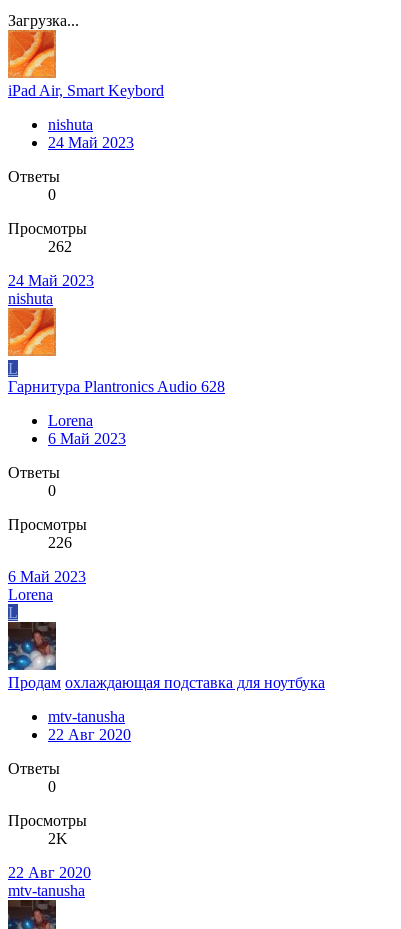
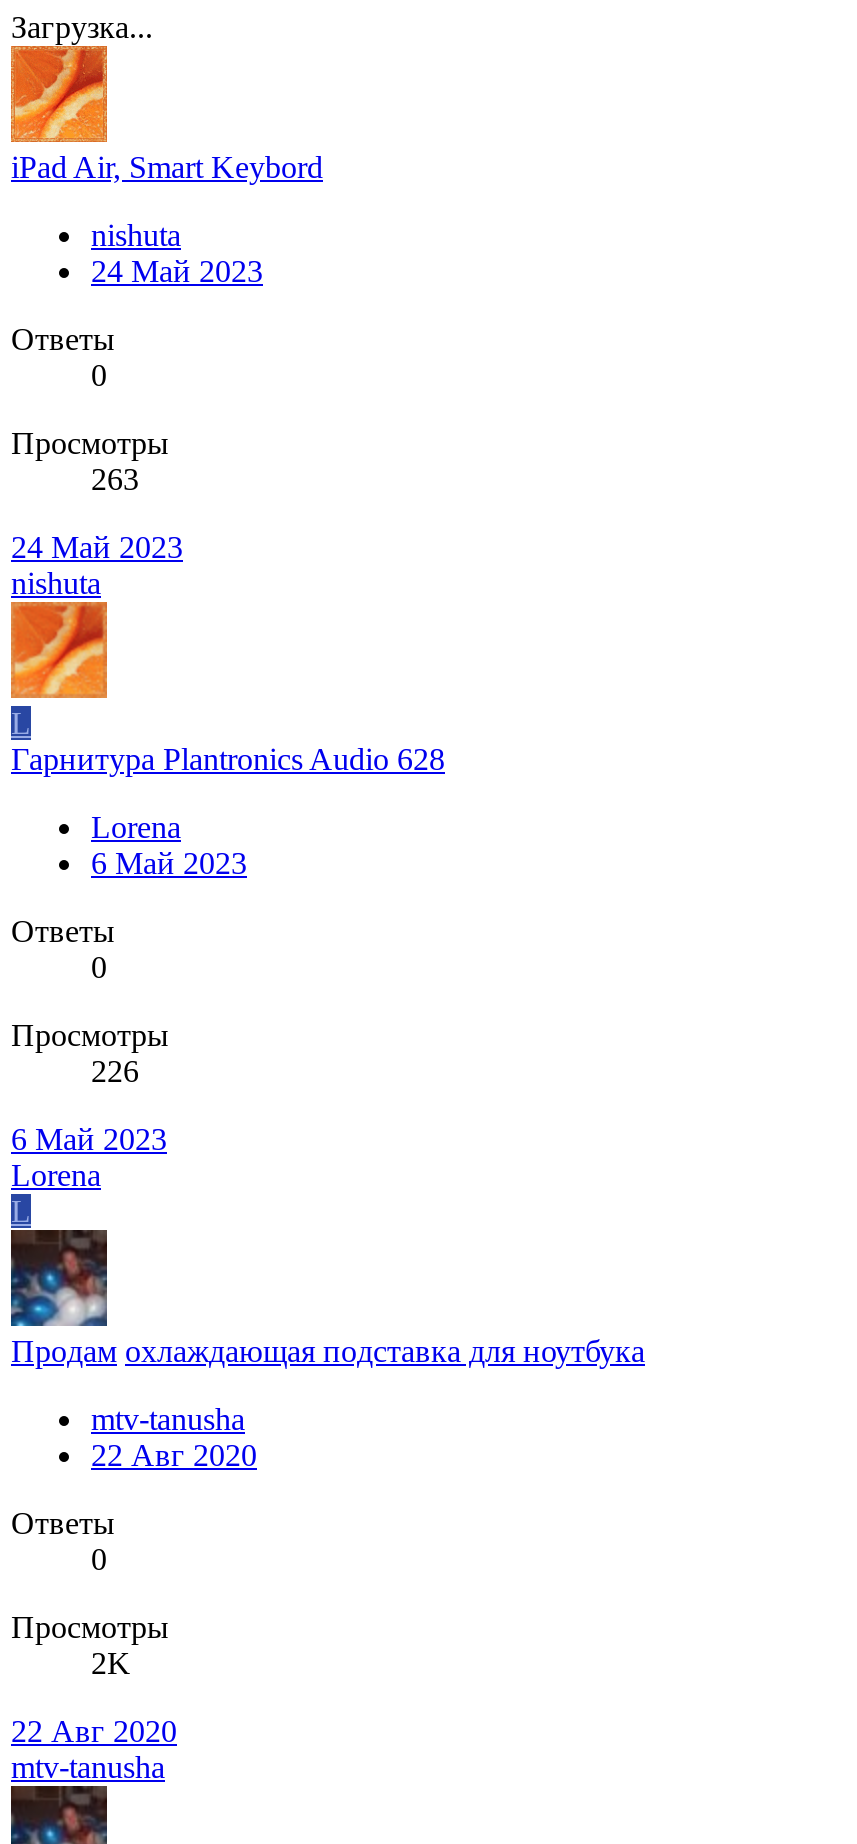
- 262
+ 263
